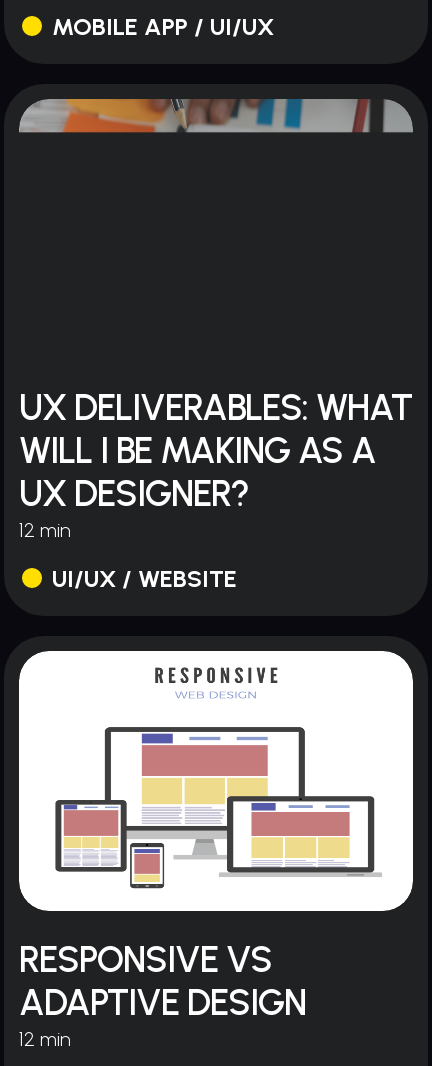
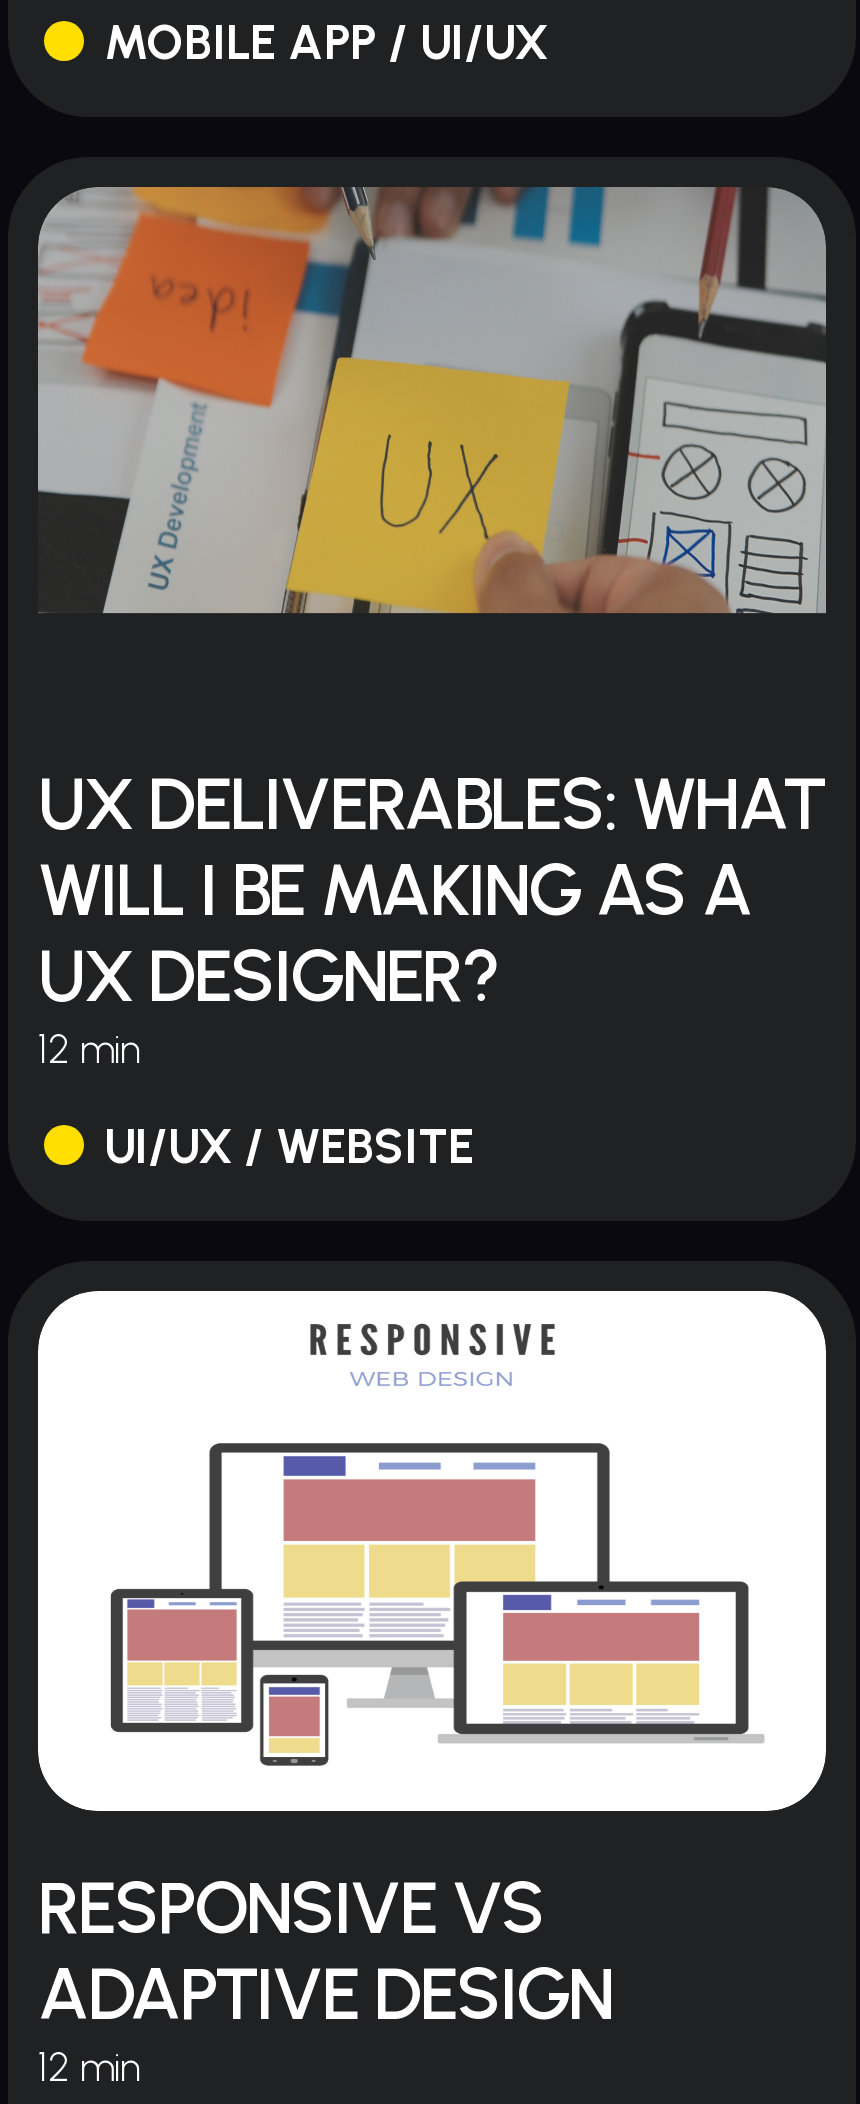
+ [image]
